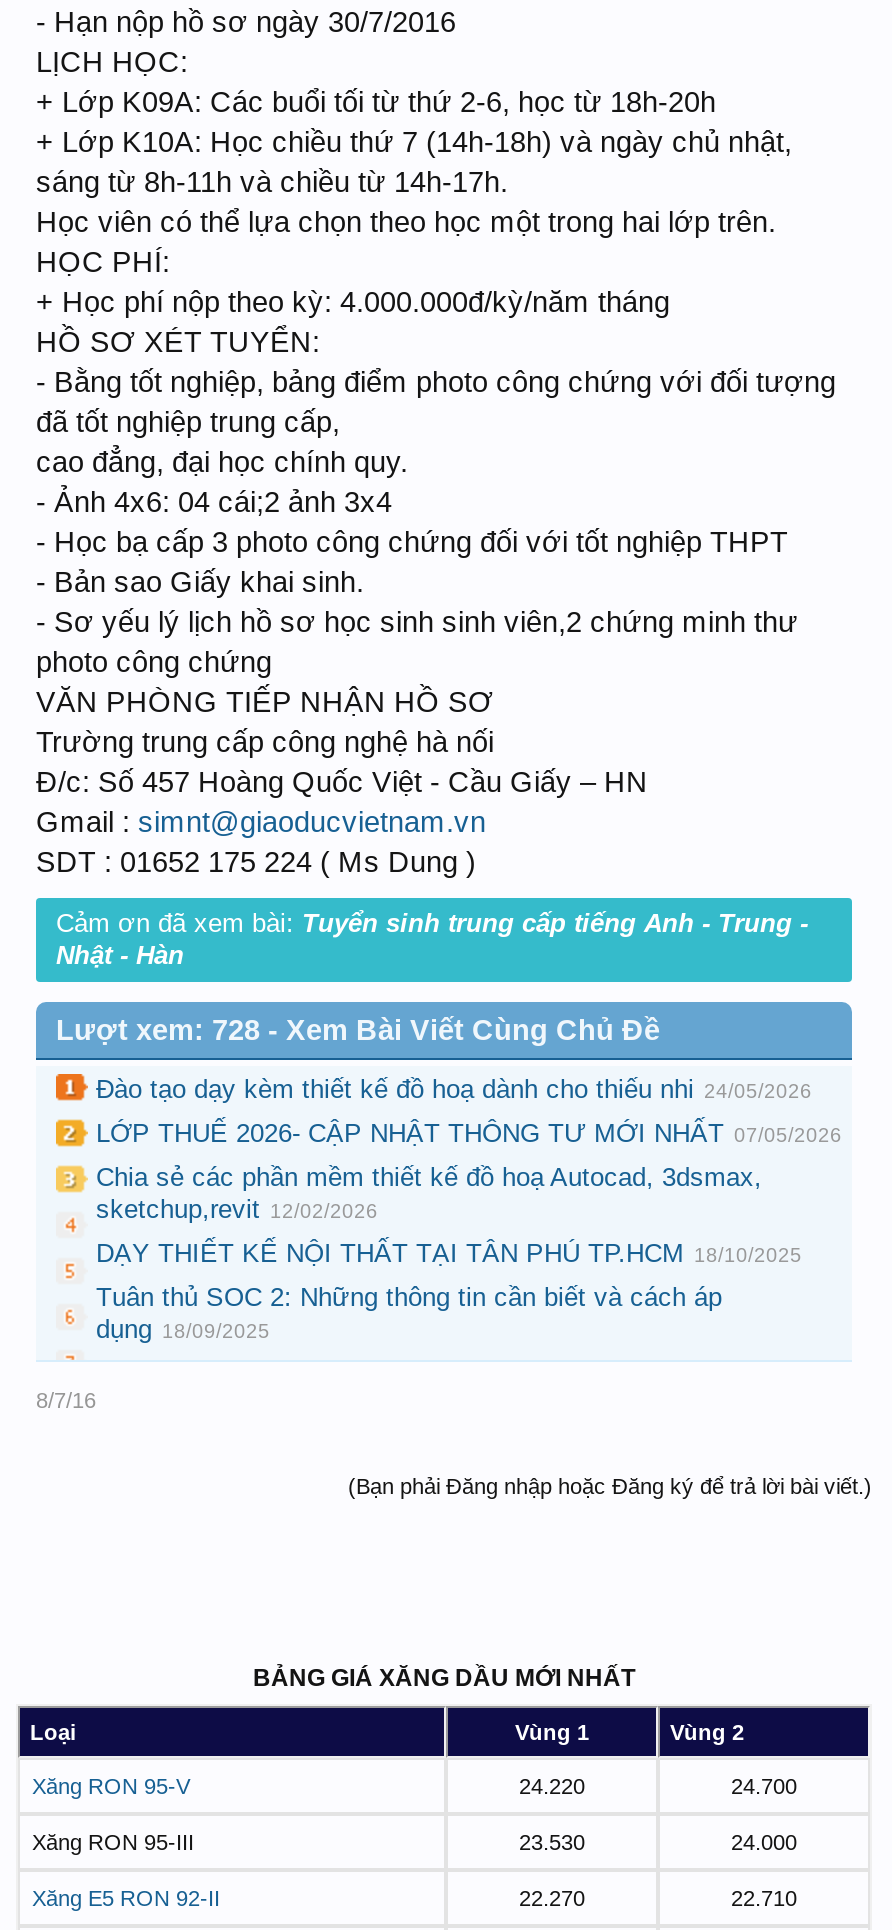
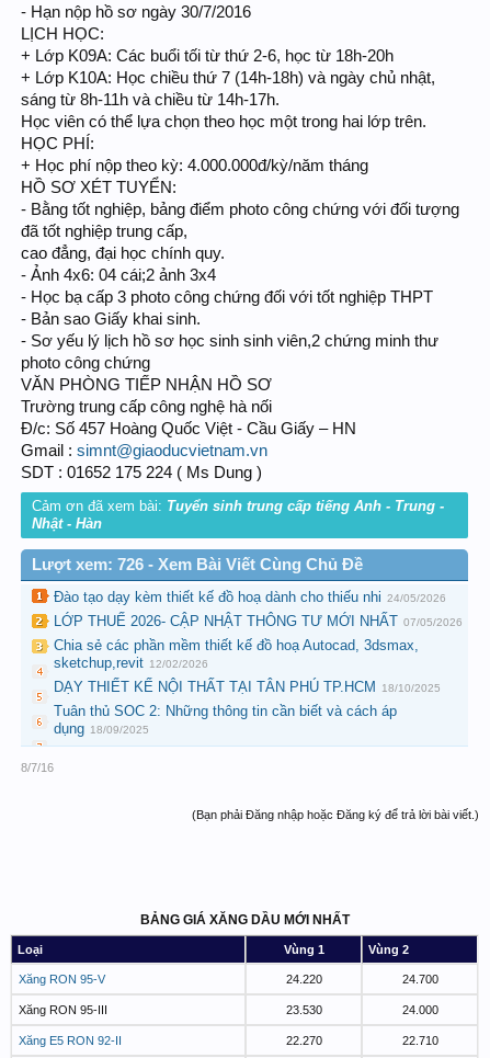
- Lượt xem: 728 - Xem Bài Viết Cùng Chủ Đề
+ Lượt xem: 726 - Xem Bài Viết Cùng Chủ Đề
